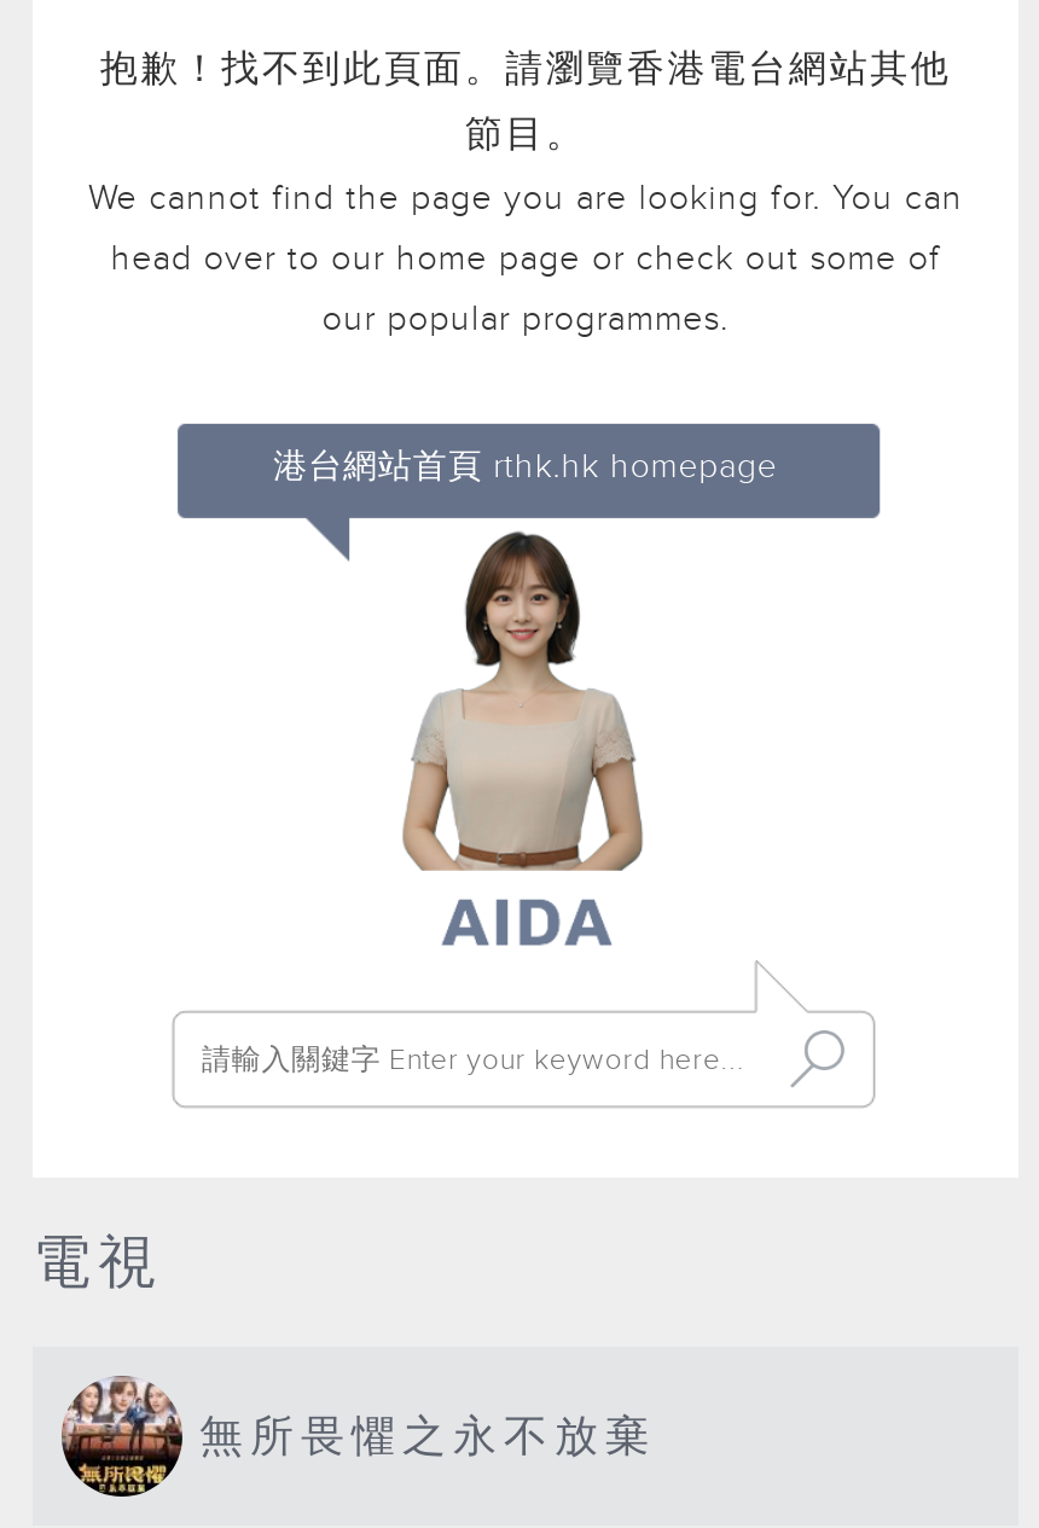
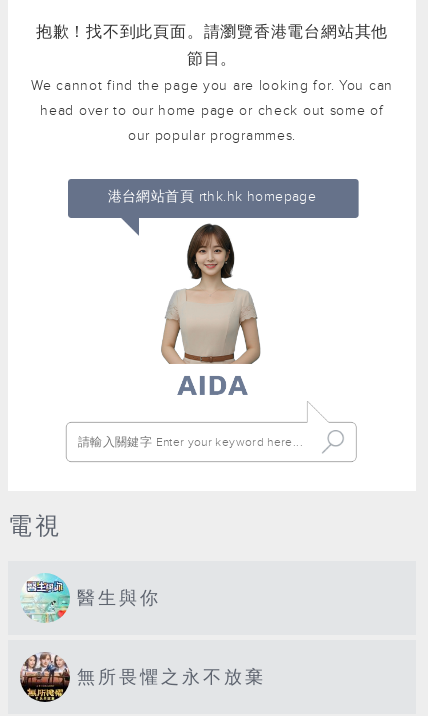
+ [image]
+ 醫生與你
